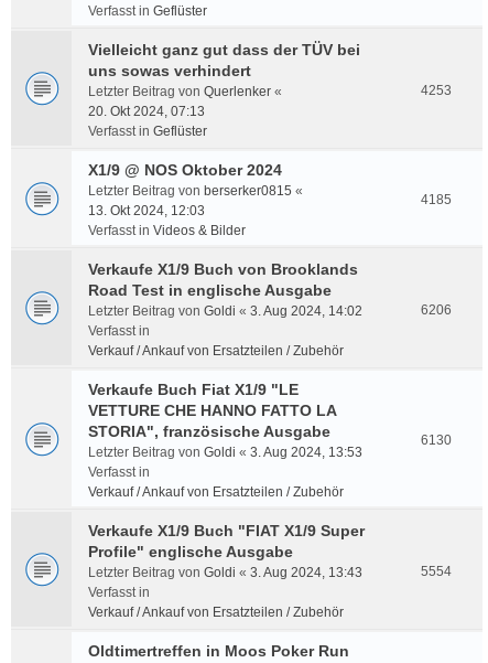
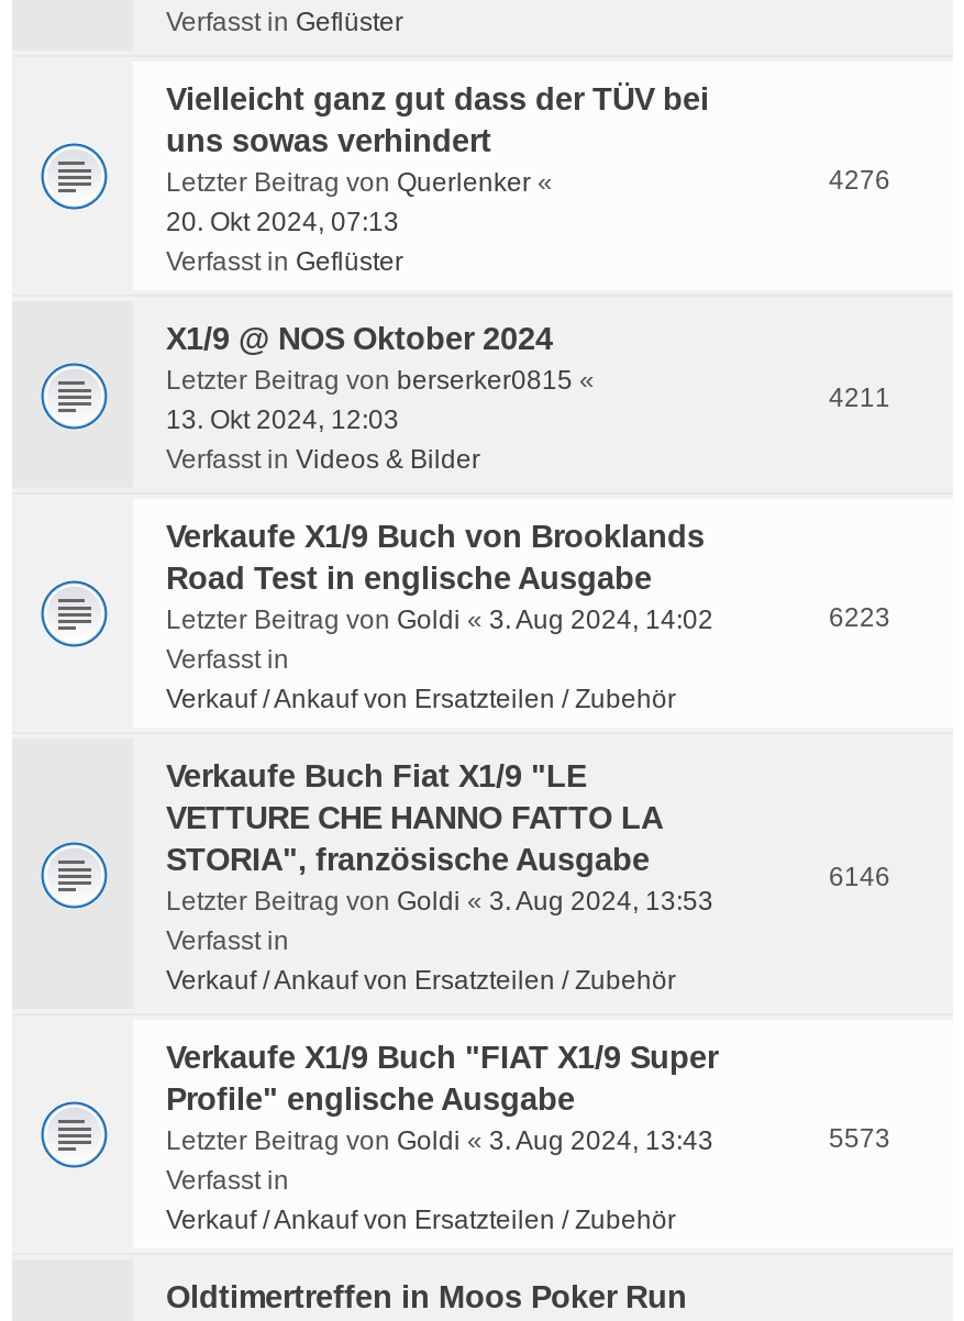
- 4253
+ 4276

- 4185
+ 4211

- 6206
+ 6223

- 6130
+ 6146

- 5554
+ 5573
